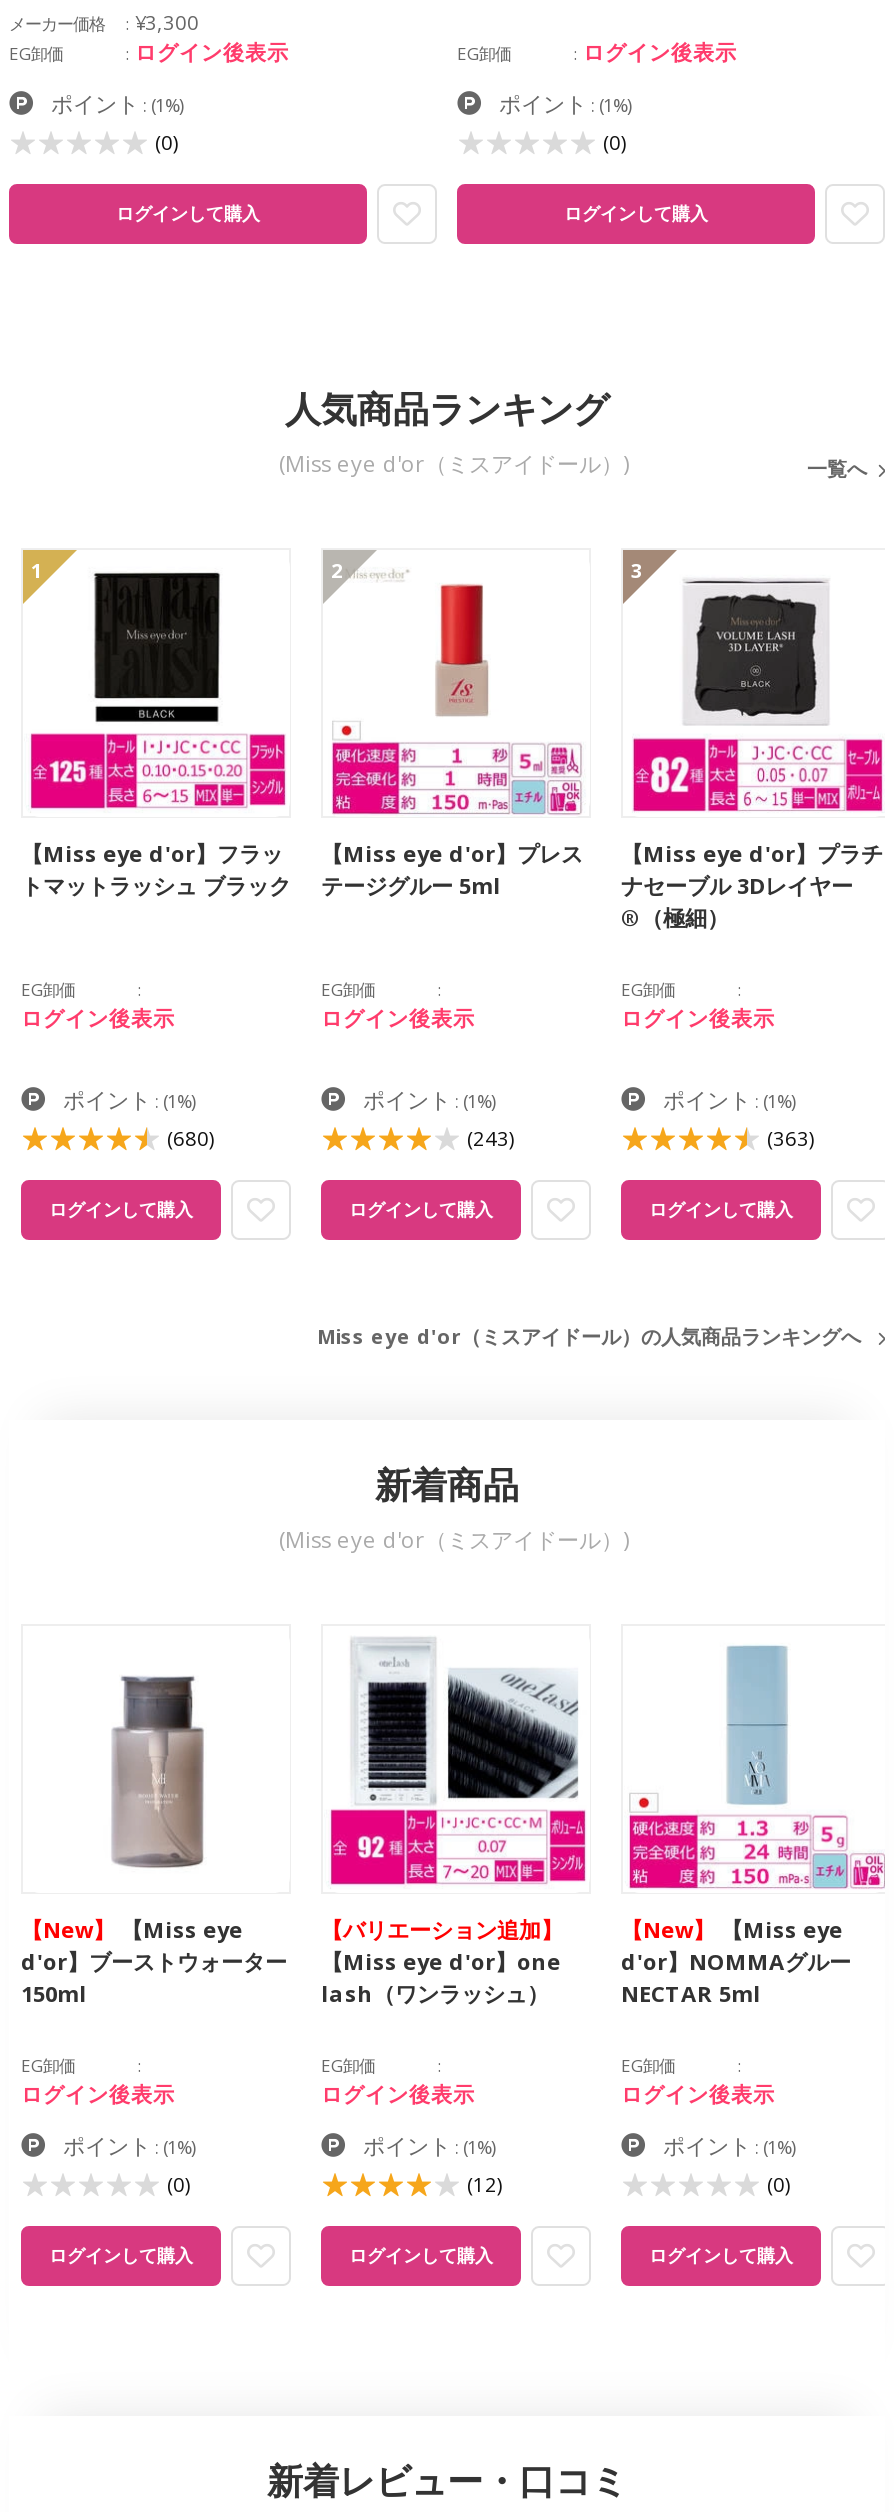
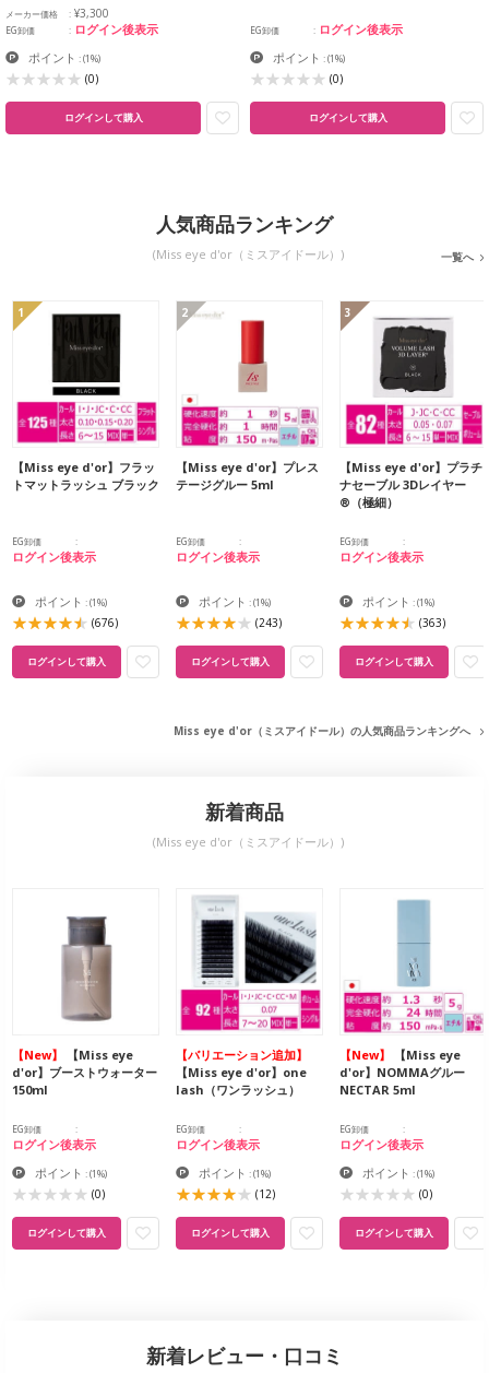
- (680)
+ (676)
